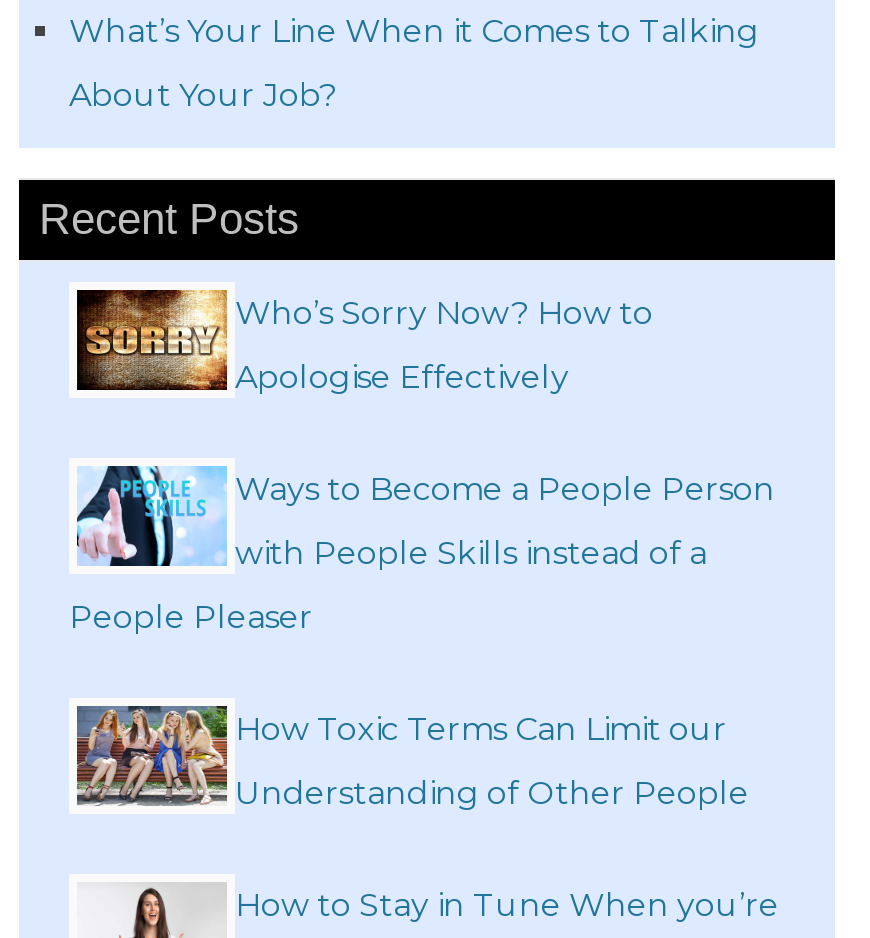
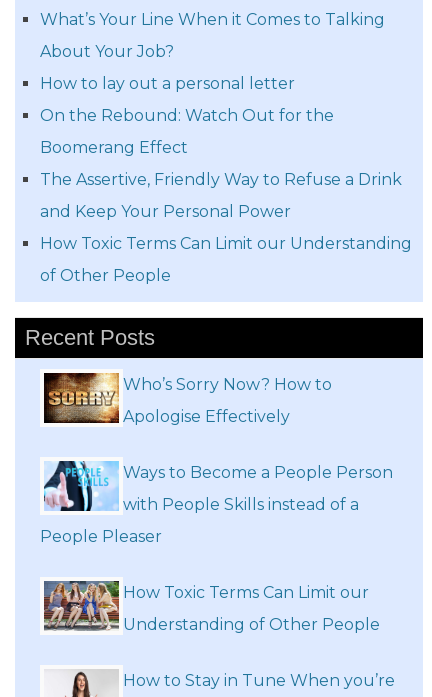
+ How to lay out a personal letter
+ On the Rebound: Watch Out for the
+ Boomerang Effect
+ The Assertive, Friendly Way to Refuse a Drink
+ and Keep Your Personal Power
+ How Toxic Terms Can Limit our Understanding
+ of Other People
